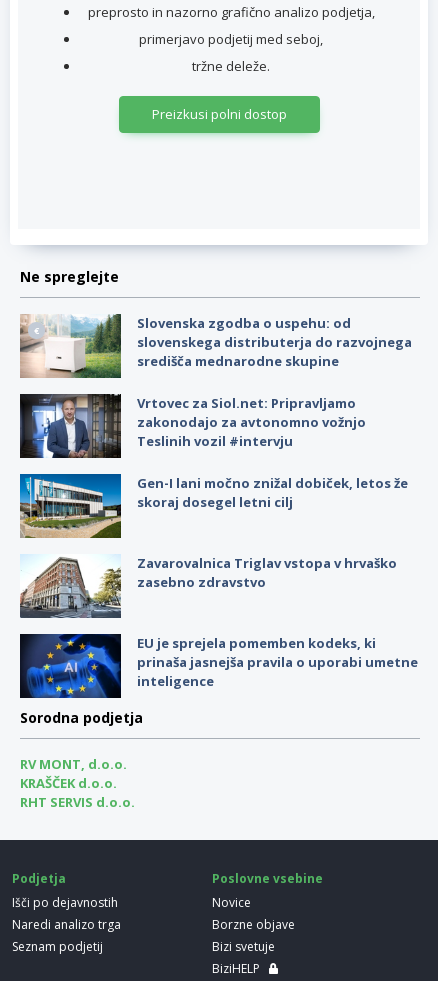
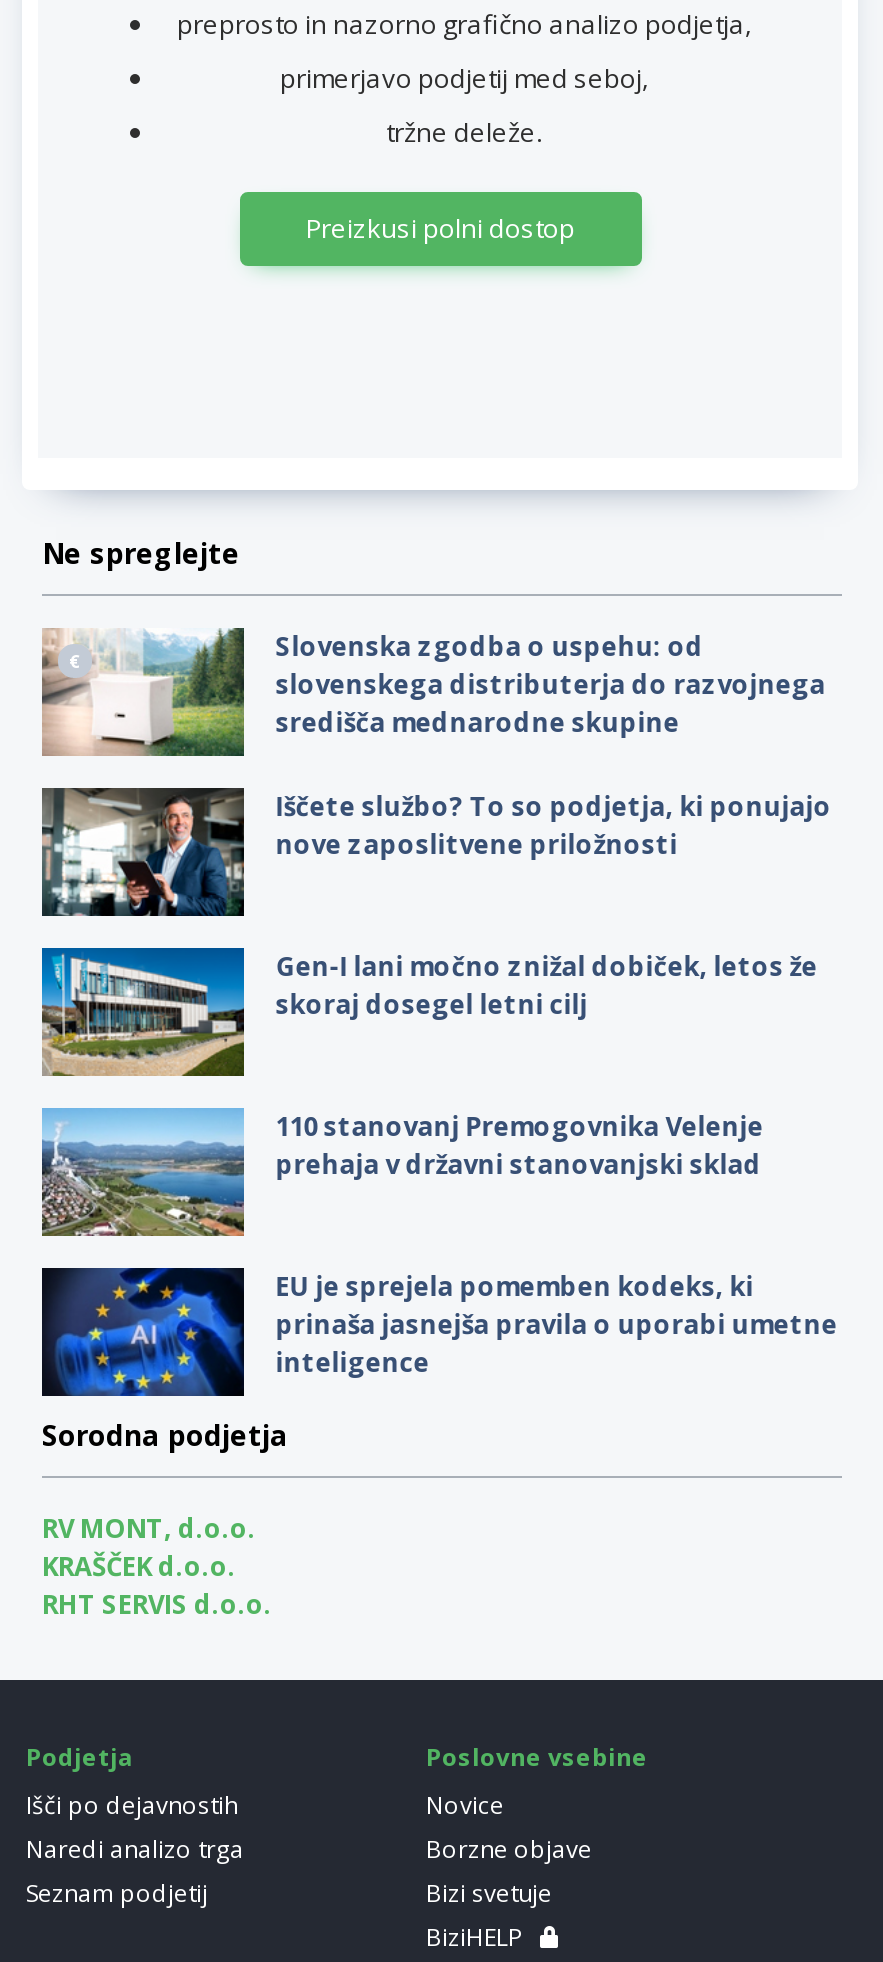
- [image]
- Vrtovec za Siol.net: Pripravljamo
- zakonodajo za avtonomno vožnjo
- Teslinih vozil #intervju
+ [image]
+ Iščete službo? To so podjetja, ki ponujajo
+ nove zaposlitvene priložnosti

- [image]
- Zavarovalnica Triglav vstopa v hrvaško
- zasebno zdravstvo
+ [image]
+ 110 stanovanj Premogovnika Velenje
+ prehaja v državni stanovanjski sklad
